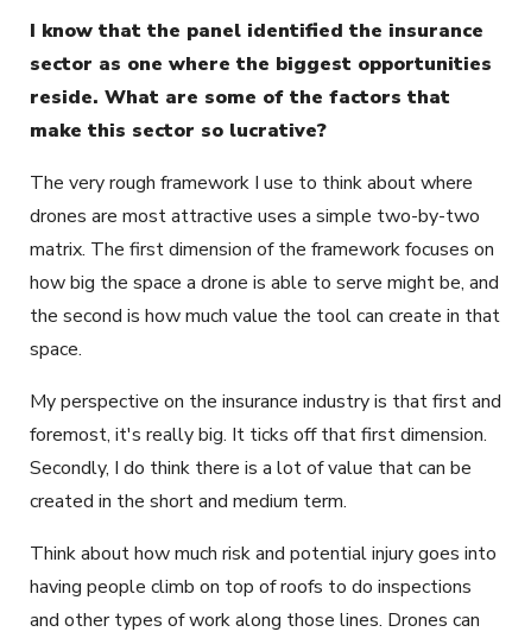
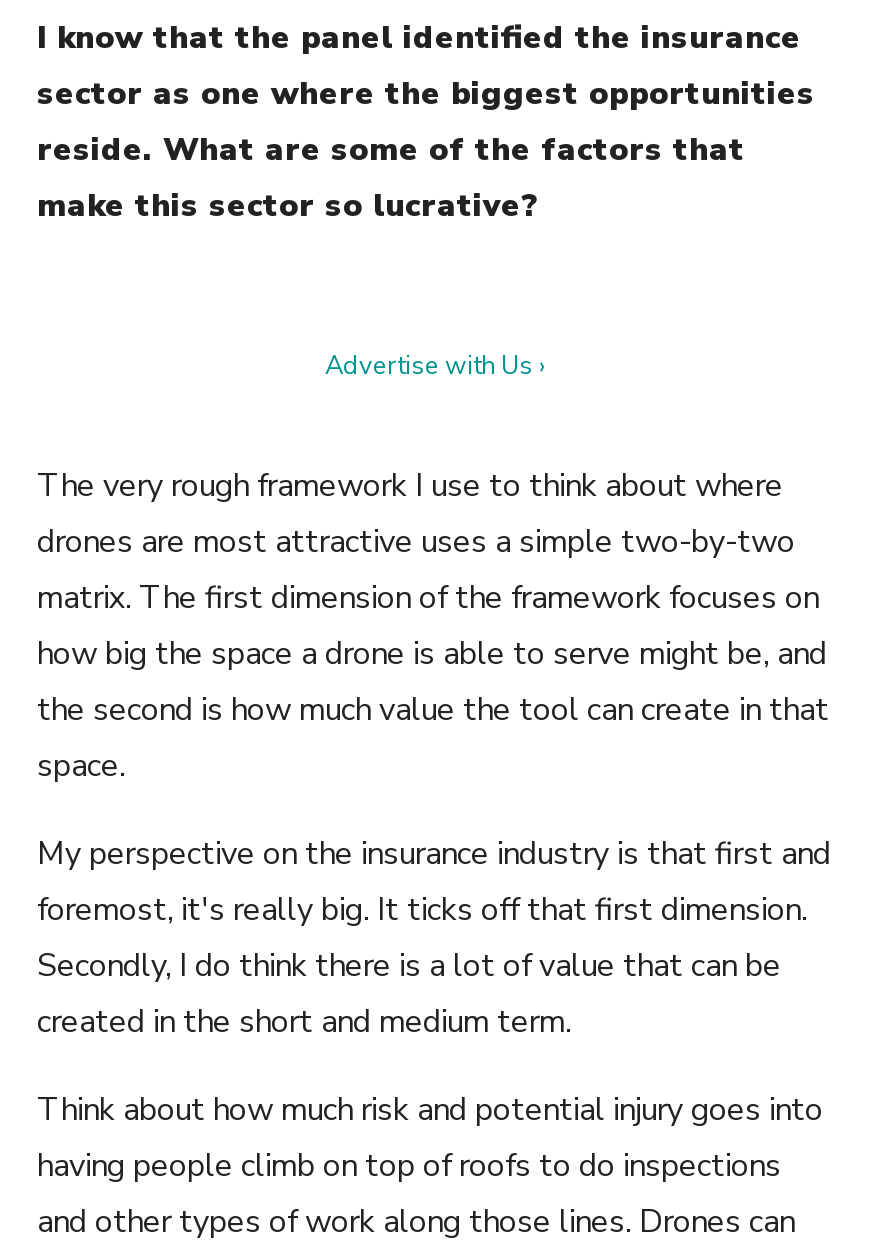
+ Advertise with Us ›
